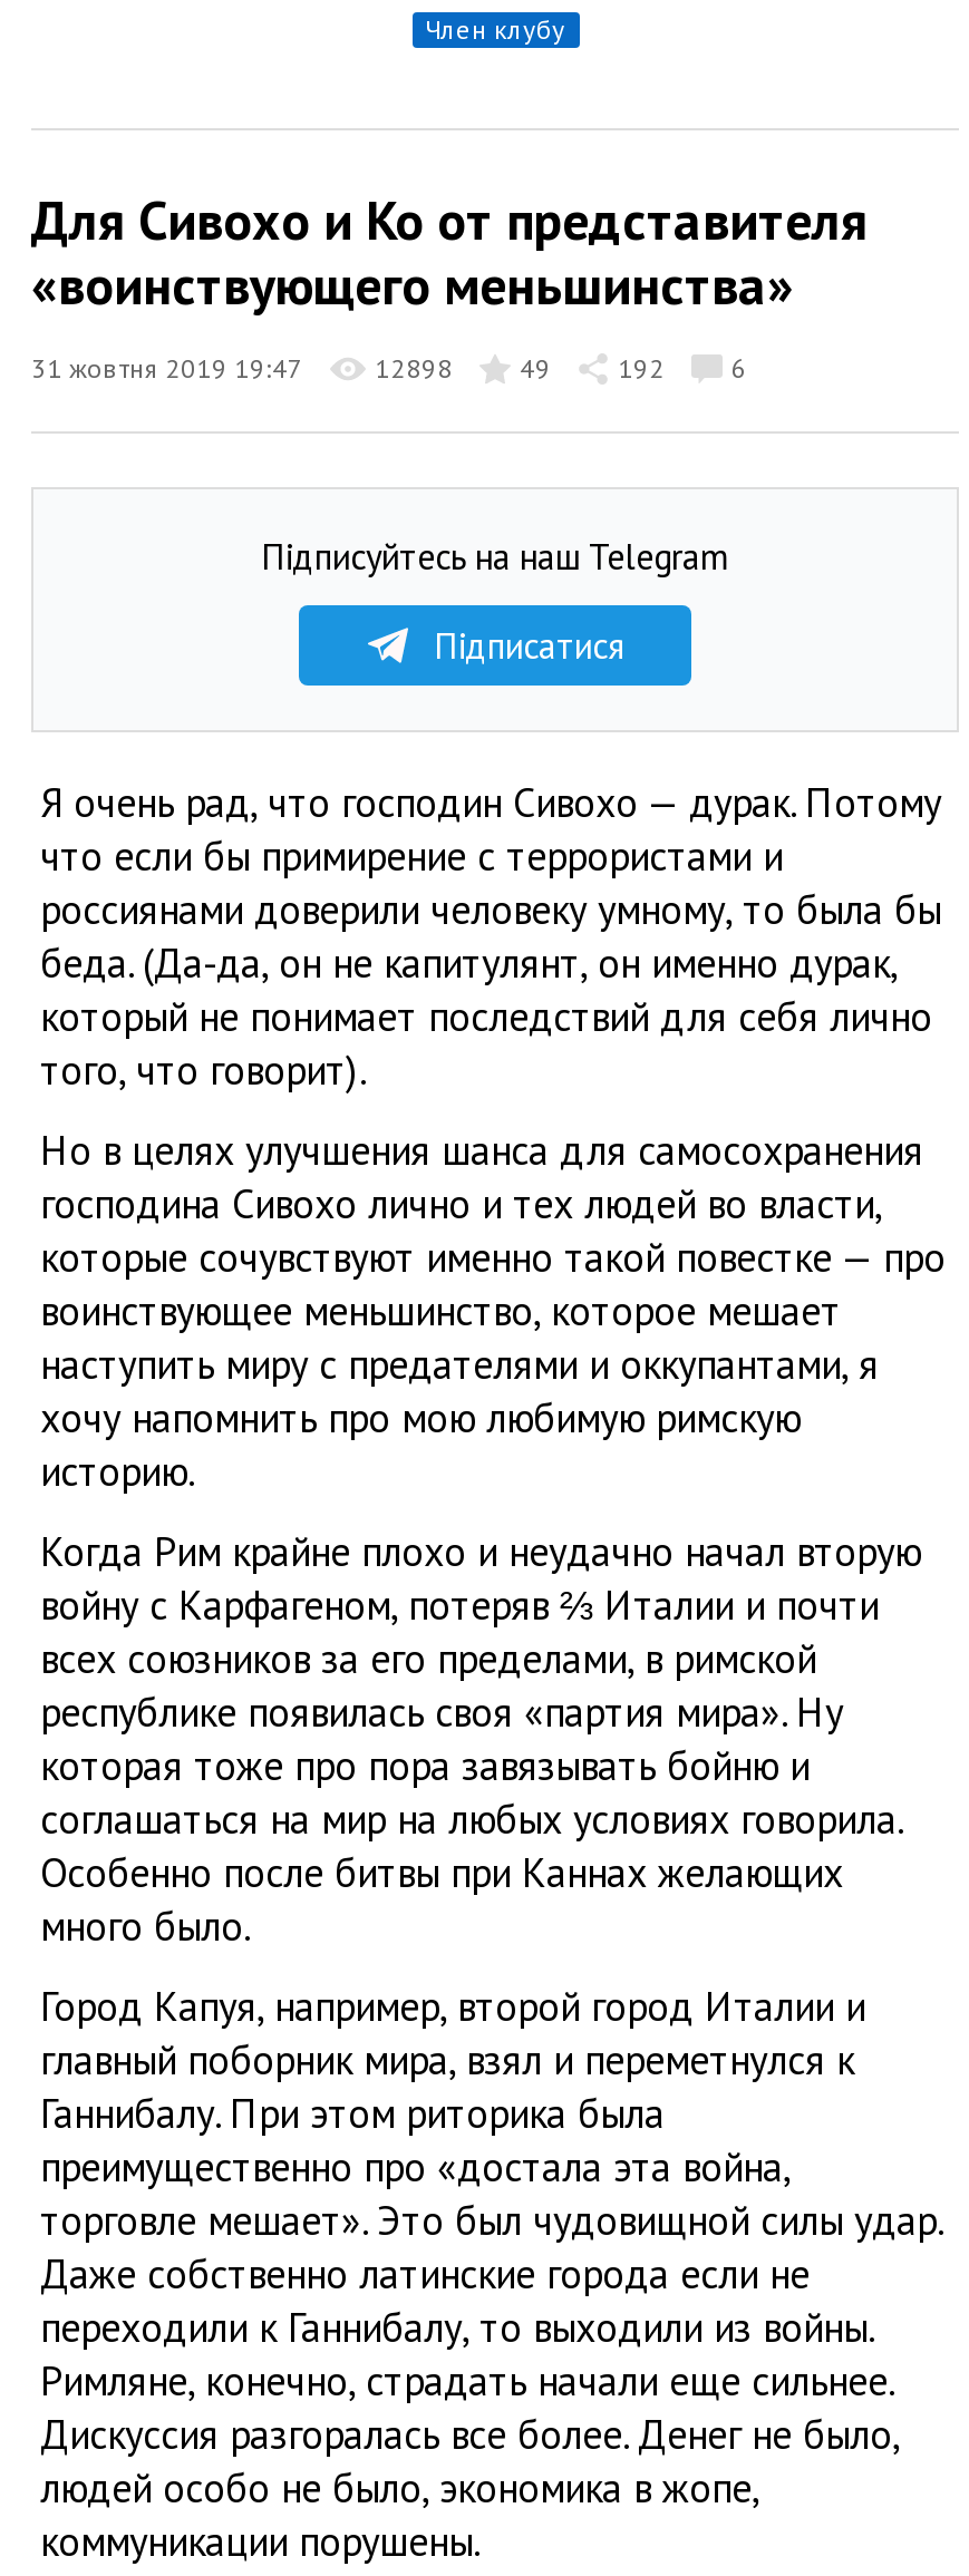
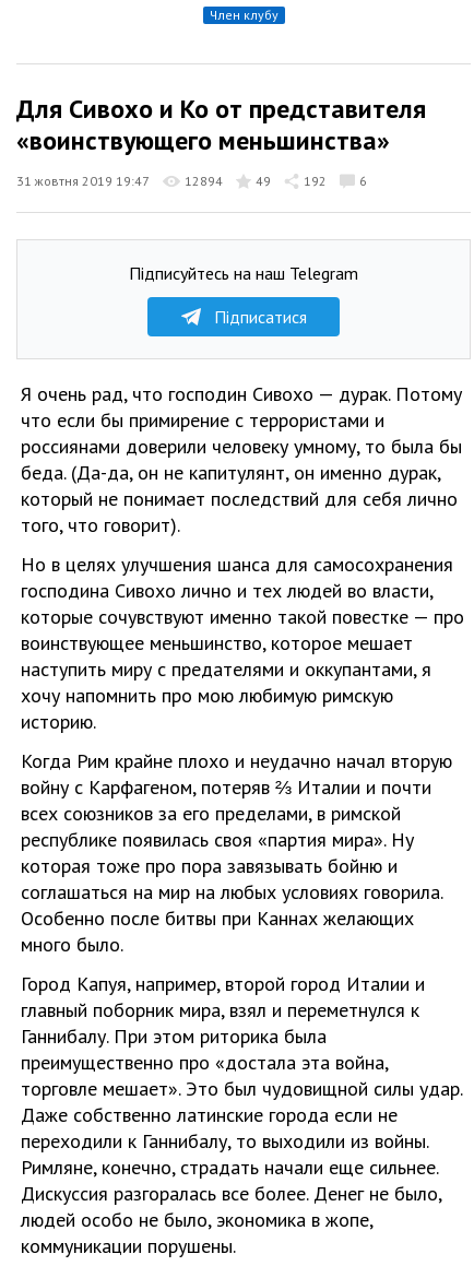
- 12898 49 192 6
+ 12894 49 192 6
